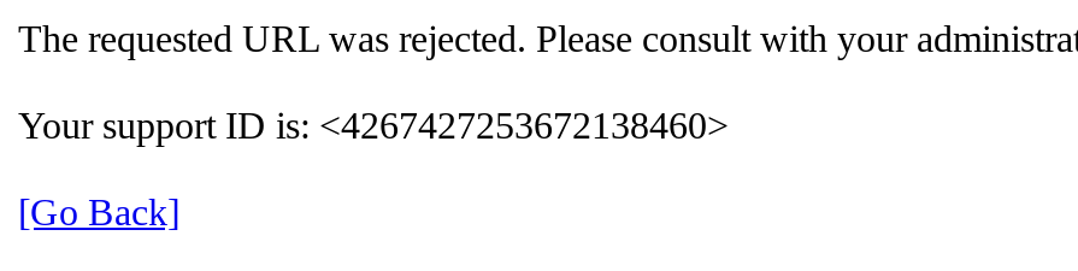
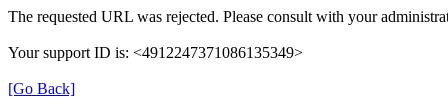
- Your support ID is: <4267427253672138460>
+ Your support ID is: <4912247371086135349>
